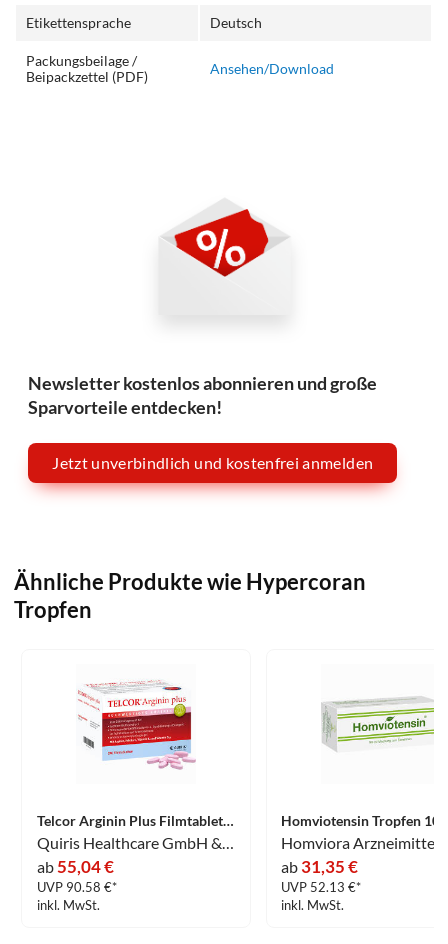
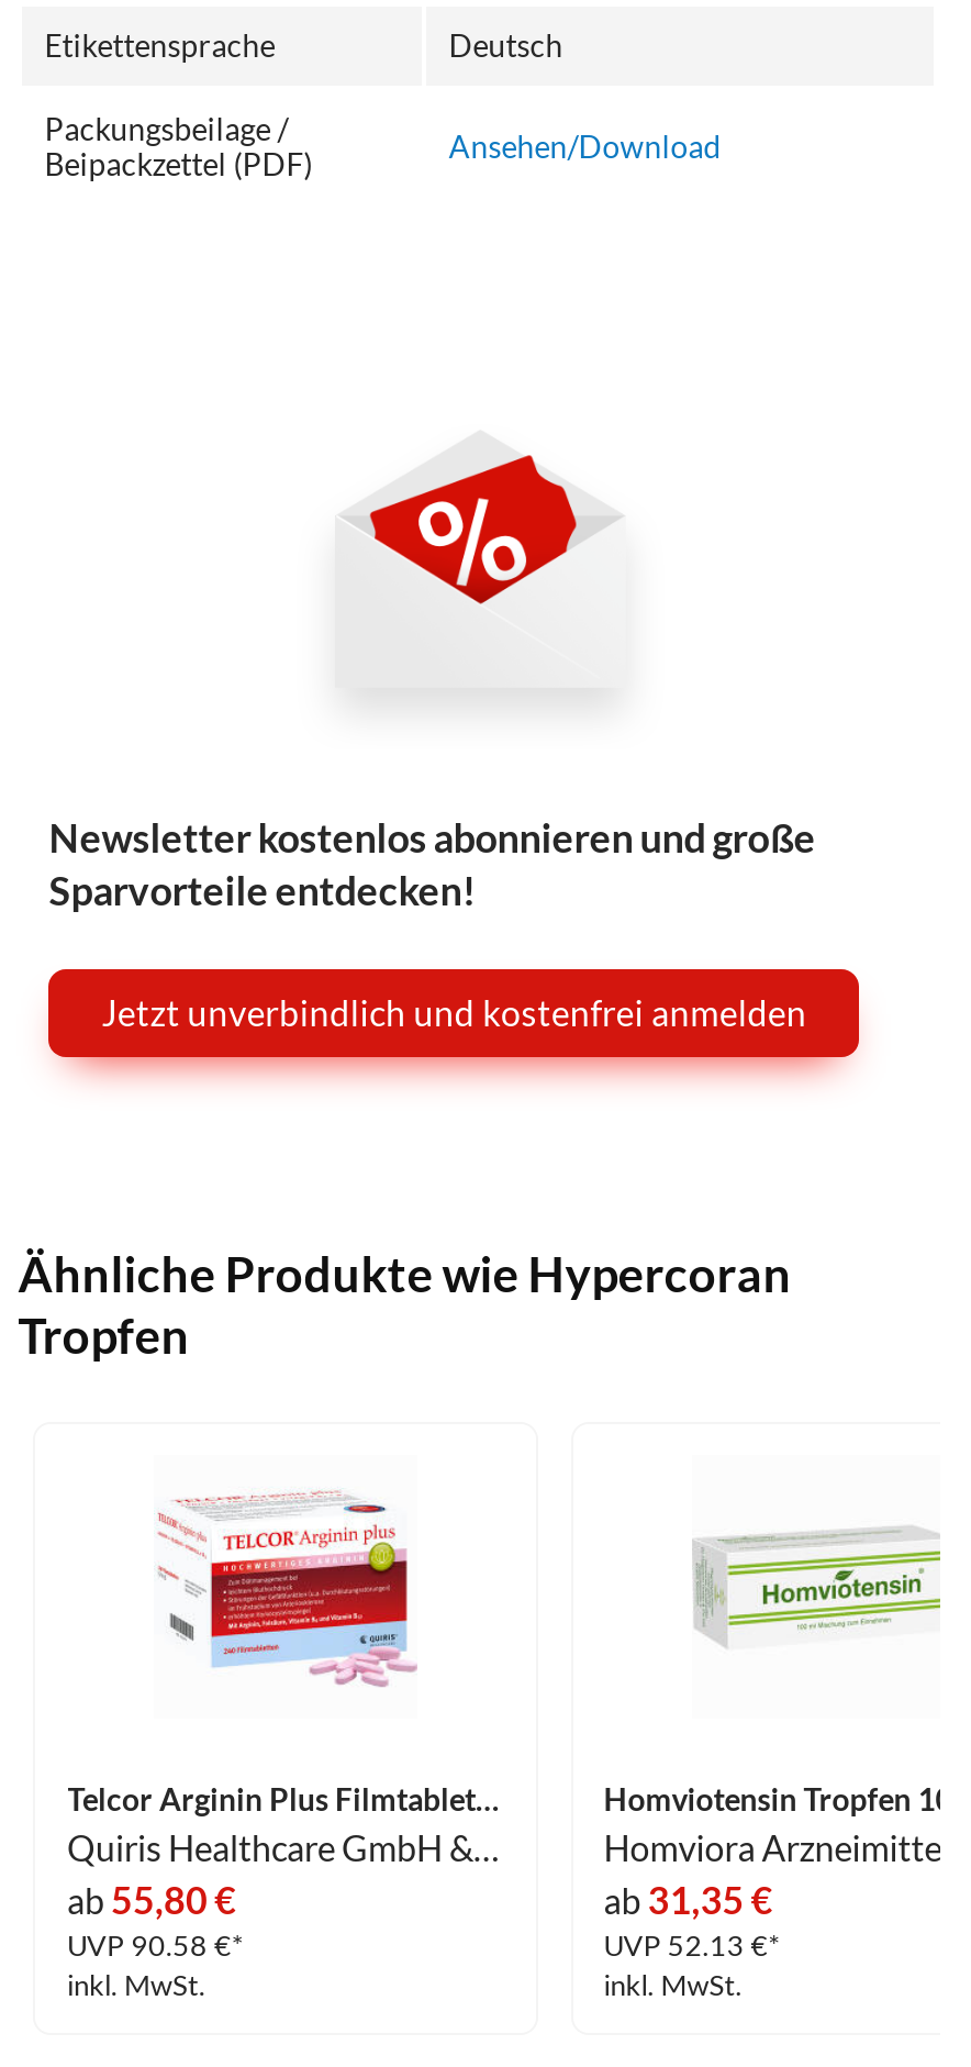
- ab 55,04 €
+ ab 55,80 €
